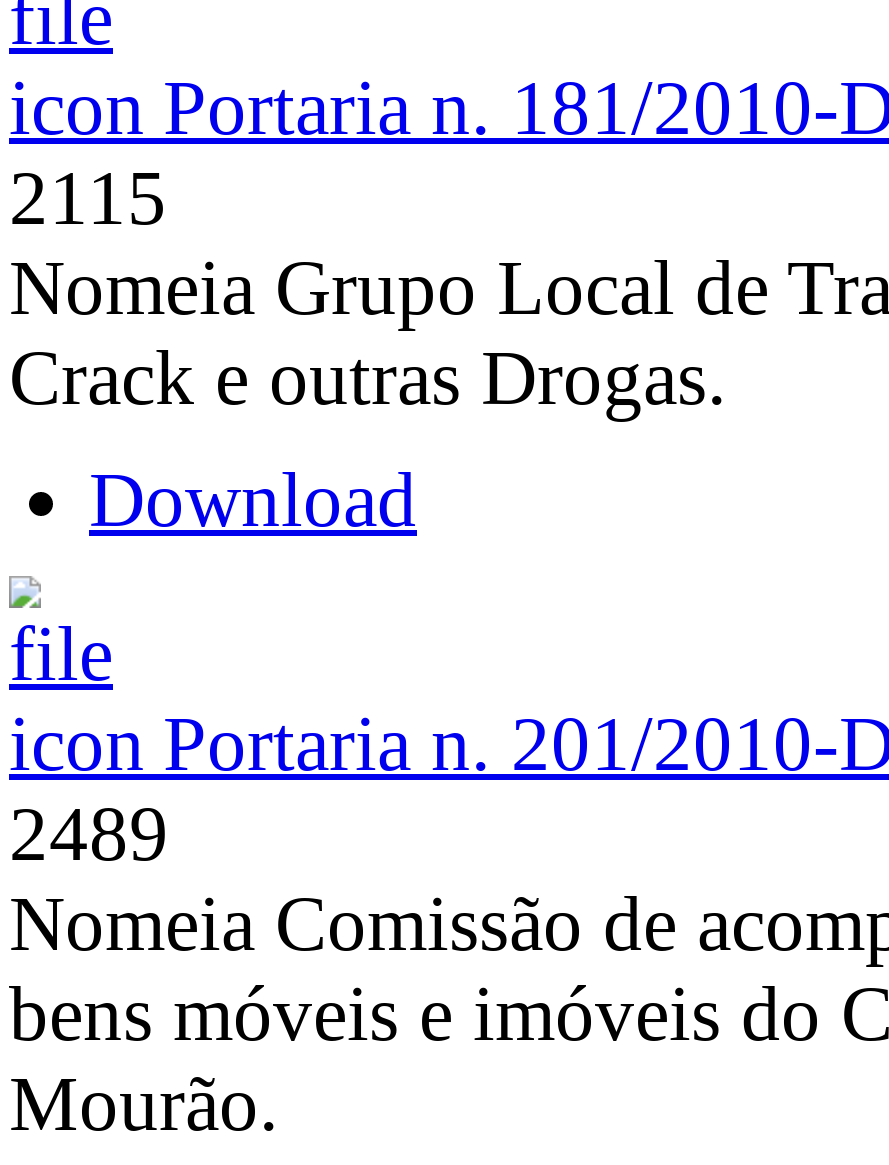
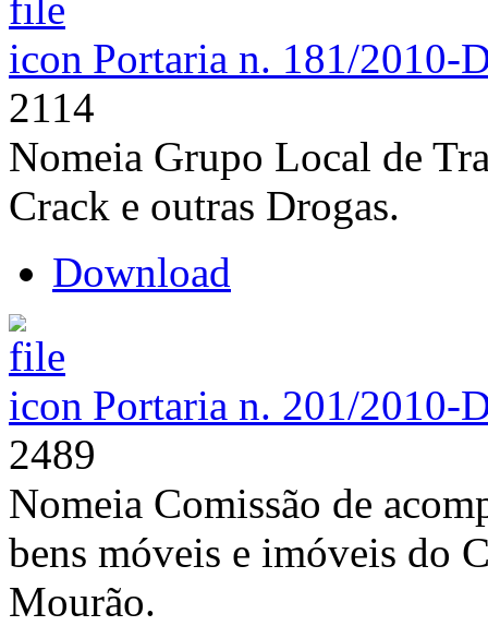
- 2115
+ 2114
